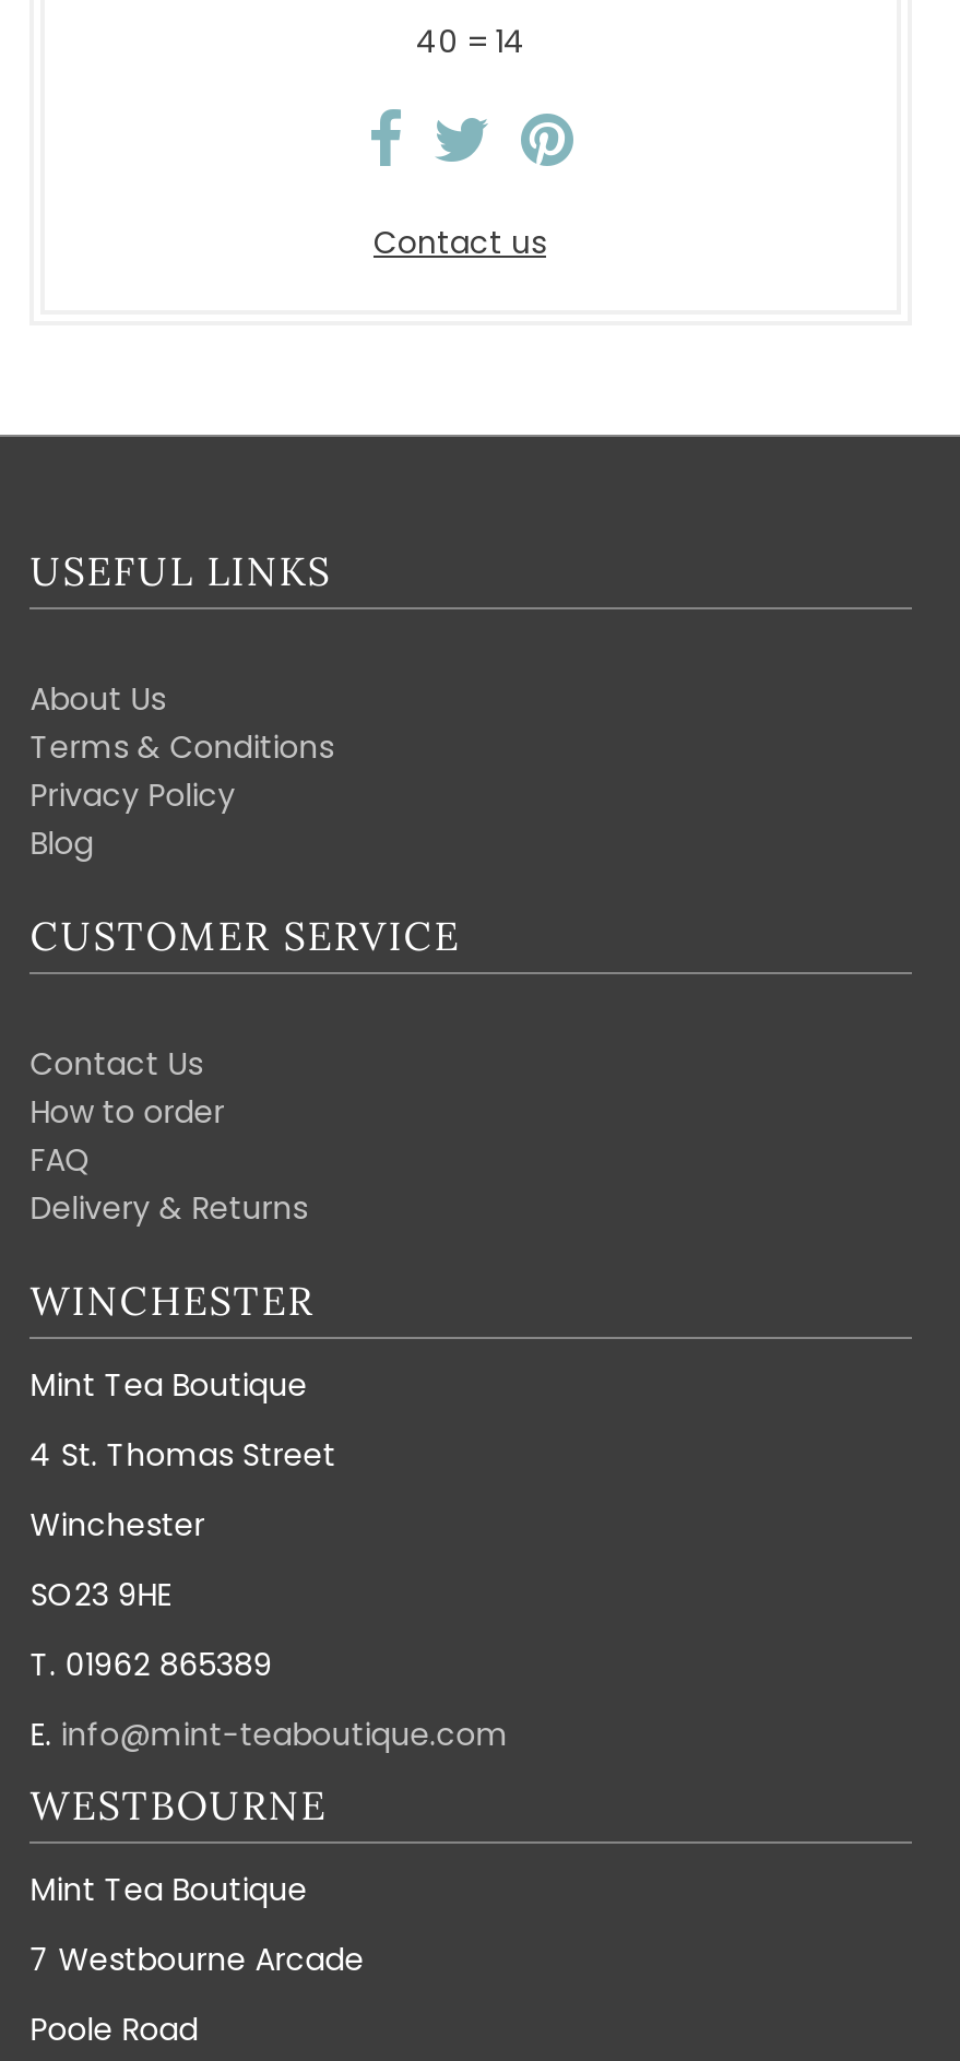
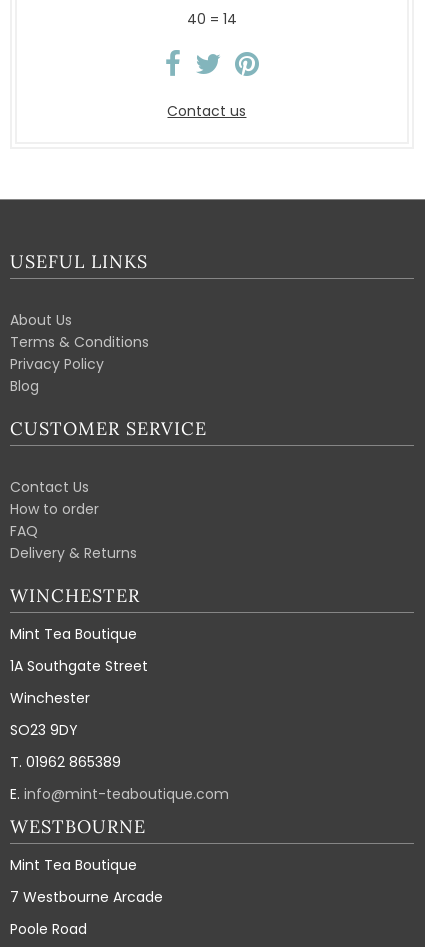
- 4 St. Thomas Street
+ 1A Southgate Street

- SO23 9HE
+ SO23 9DY
